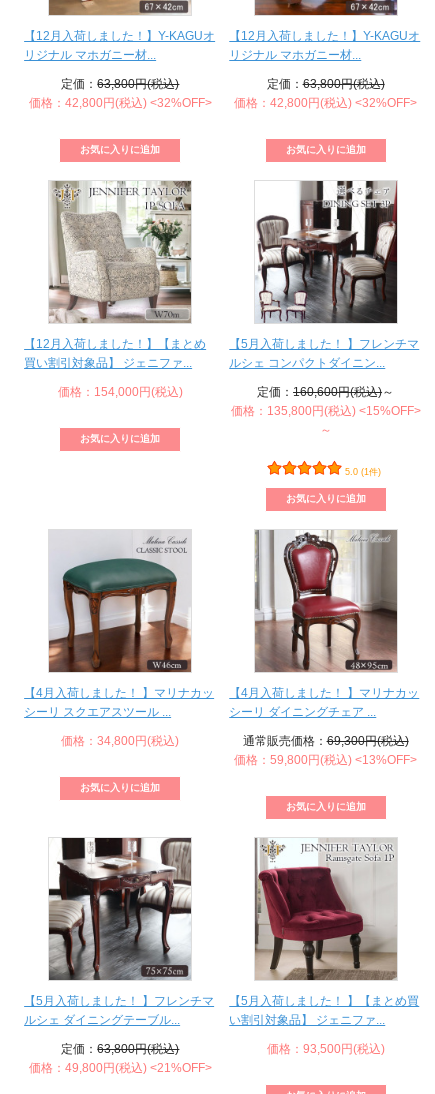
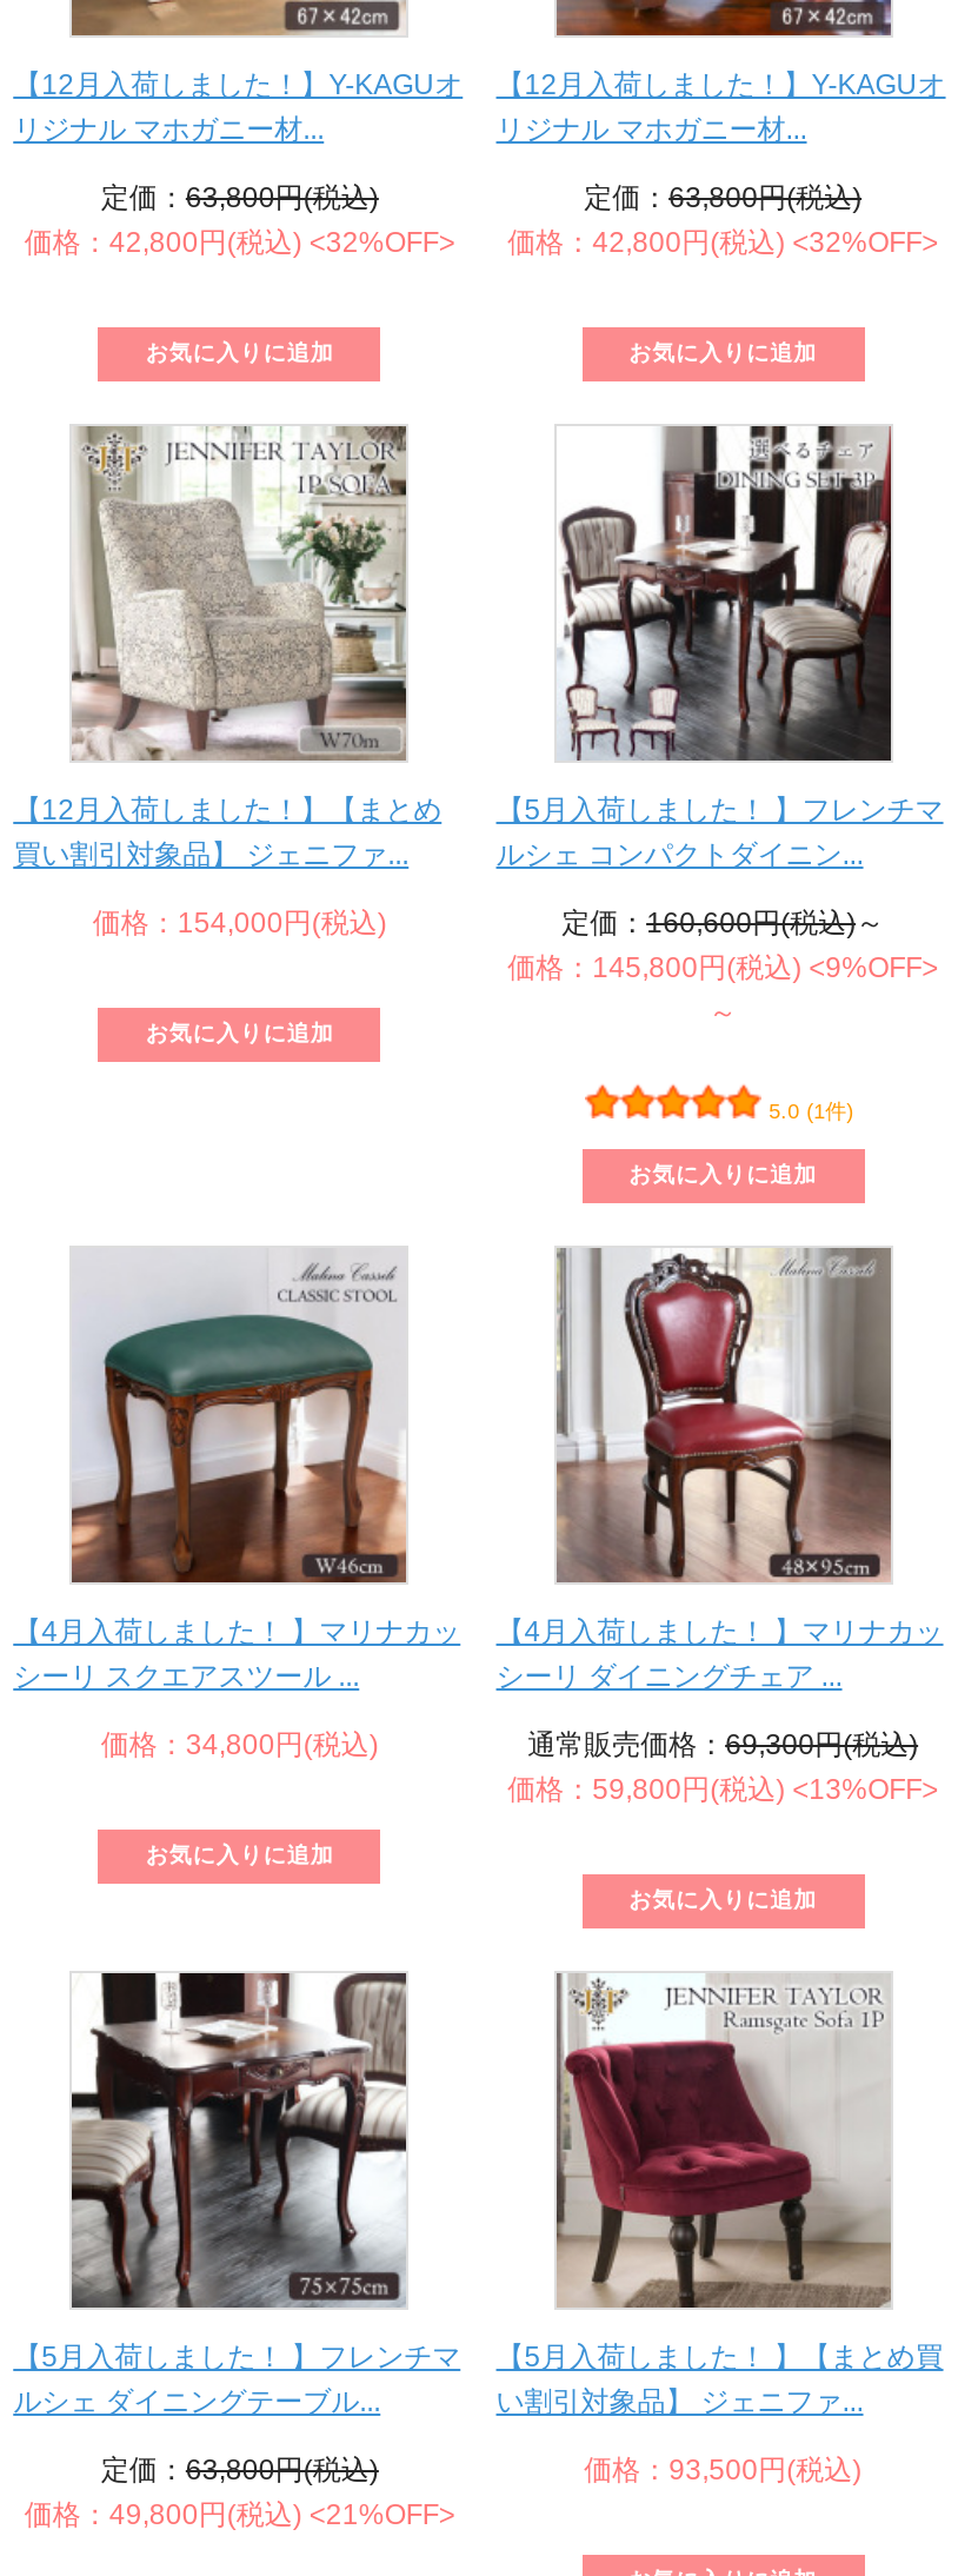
- 価格：135,800円(税込) <15%OFF>
+ 価格：145,800円(税込) <9%OFF>
